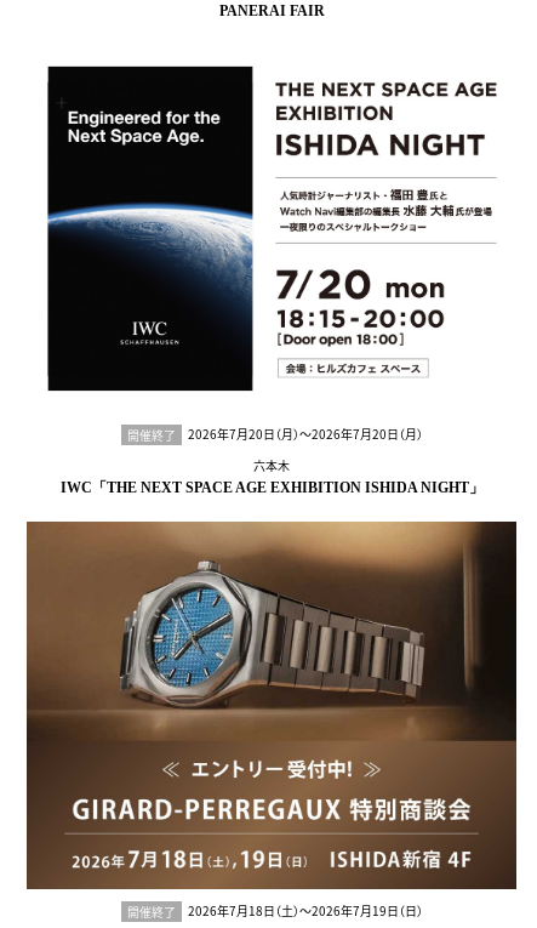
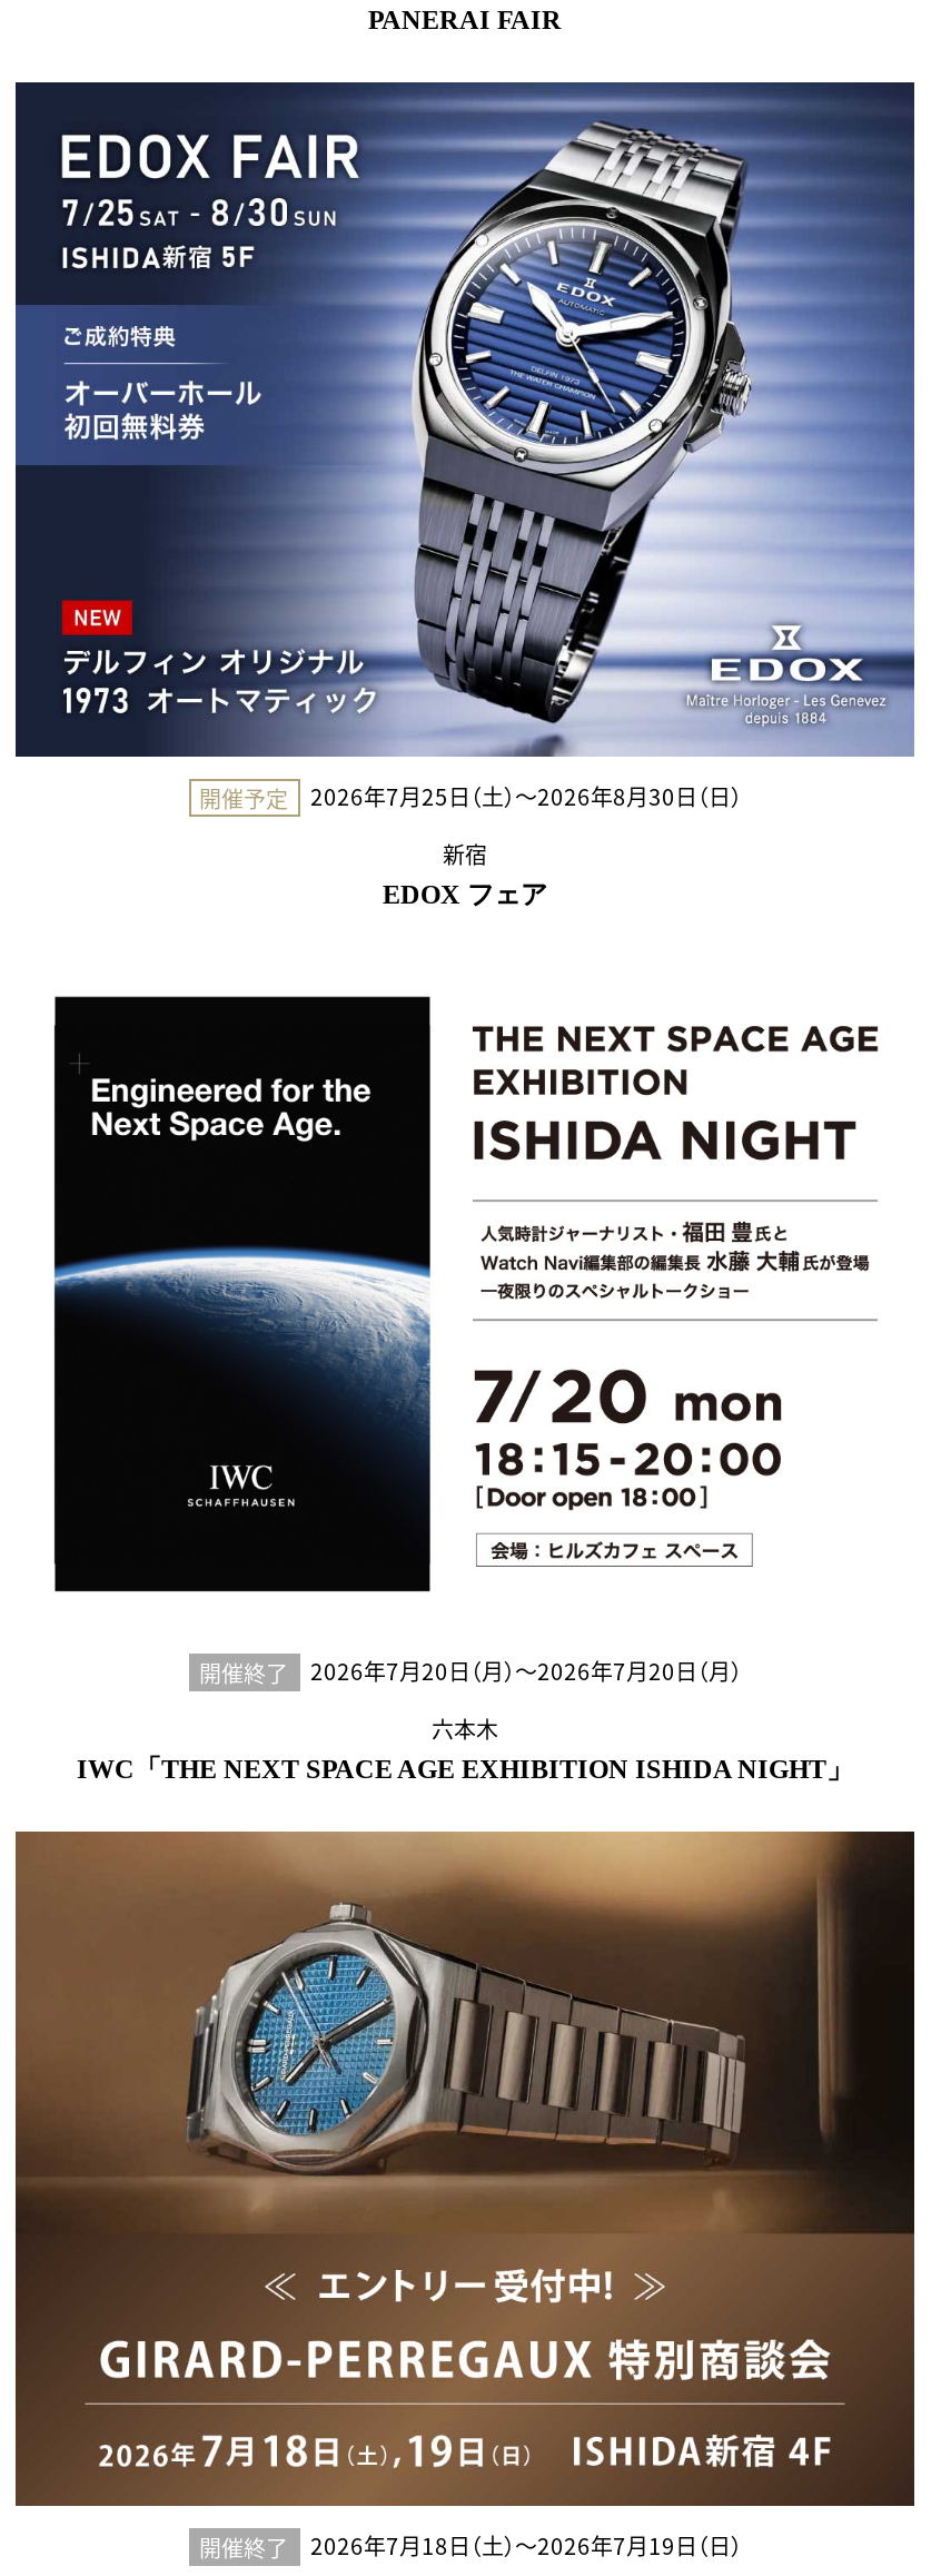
+ [image]
+ 開催予定
+ 2026年7月25日（土）〜2026年8月30日（日）
+ 新宿
+ EDOX フェア
